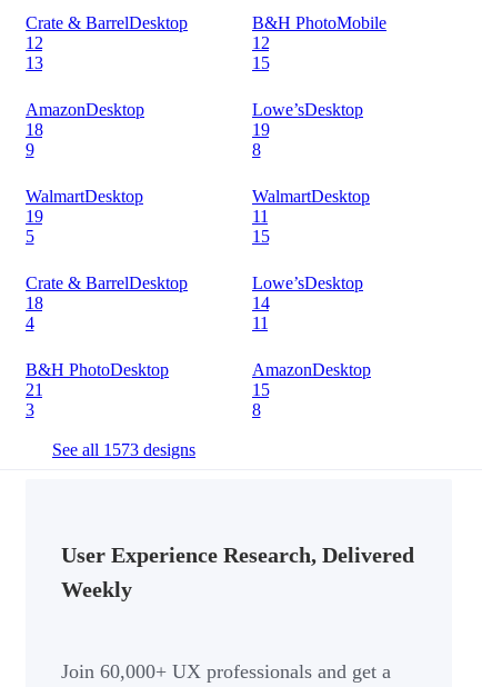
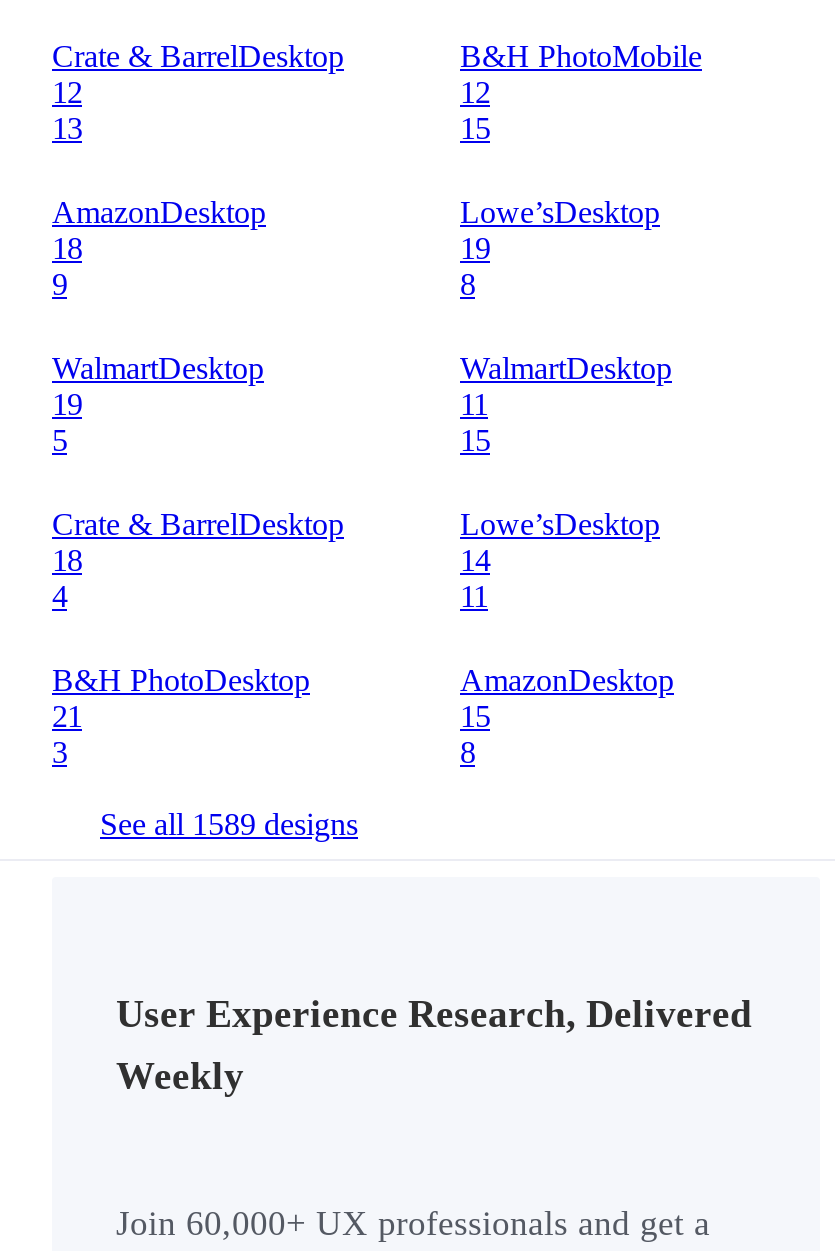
- See all 1573 designs
+ See all 1589 designs
